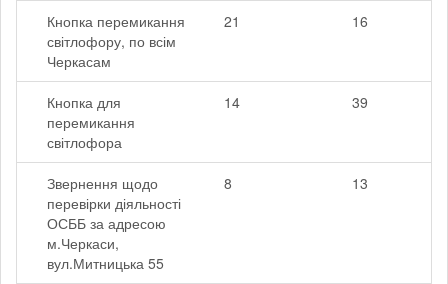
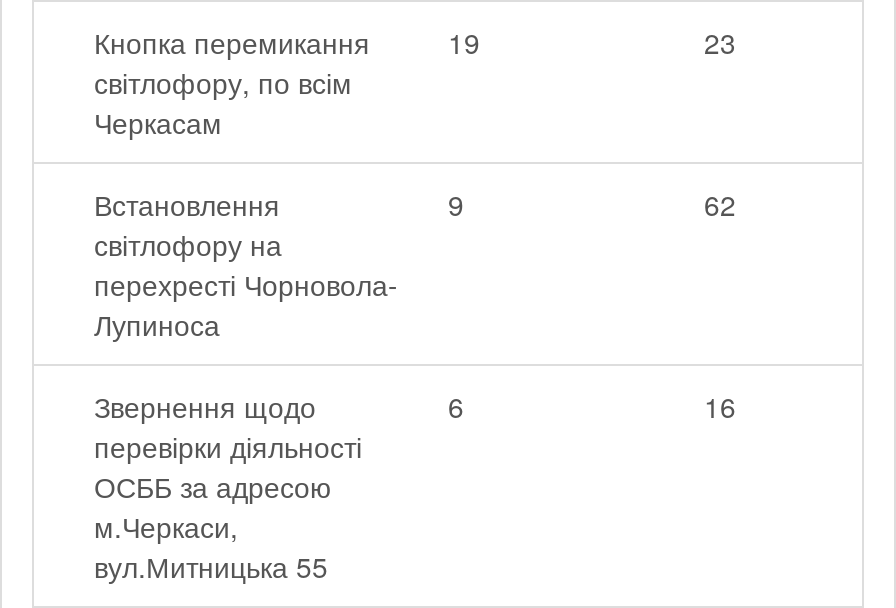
- 21
- 16
+ 19
+ 23

- Кнопка для
- перемикання
- світлофора
+ Встановлення
+ світлофору на
+ перехресті Чорновола-
+ Лупиноса

- 14
- 39
+ 9
+ 62

- 8
+ 6

- 13
+ 16
